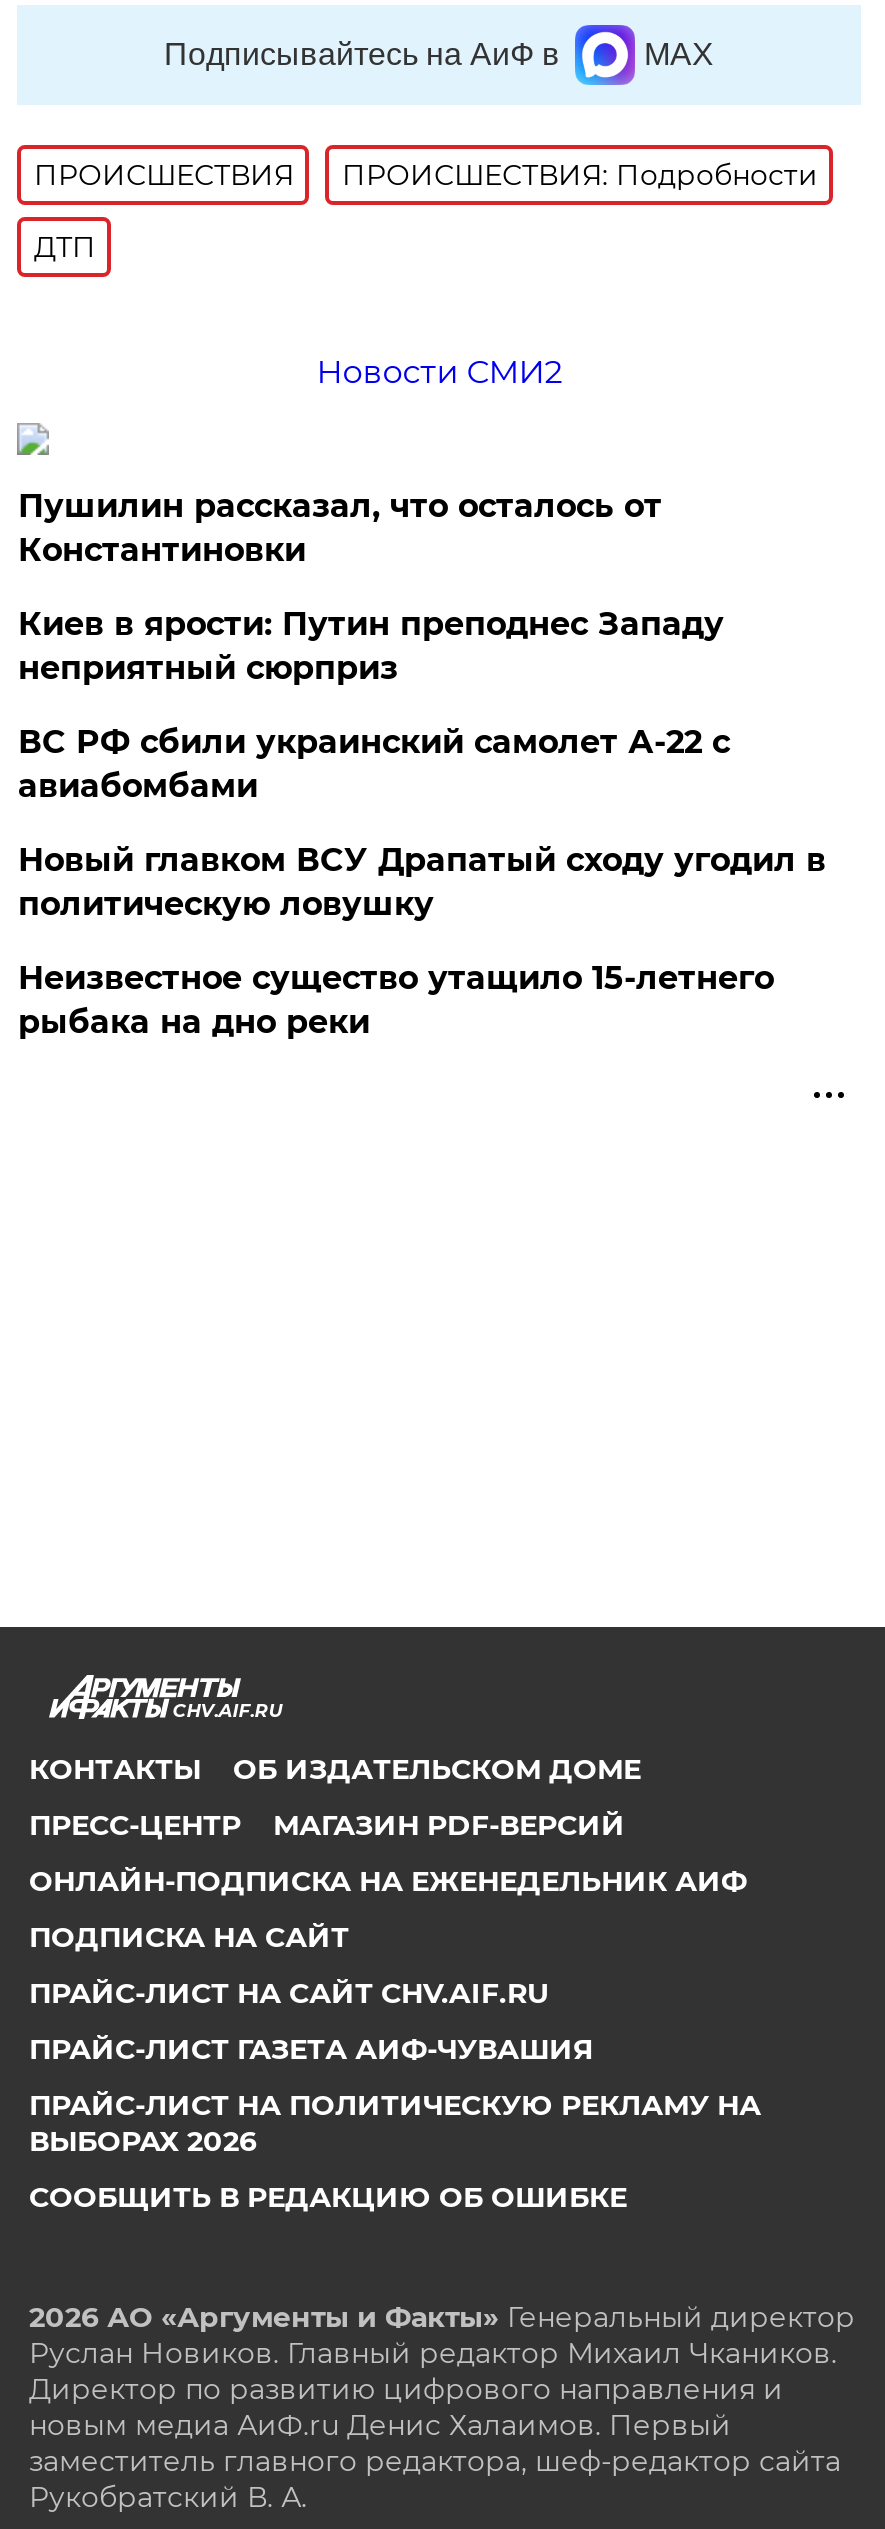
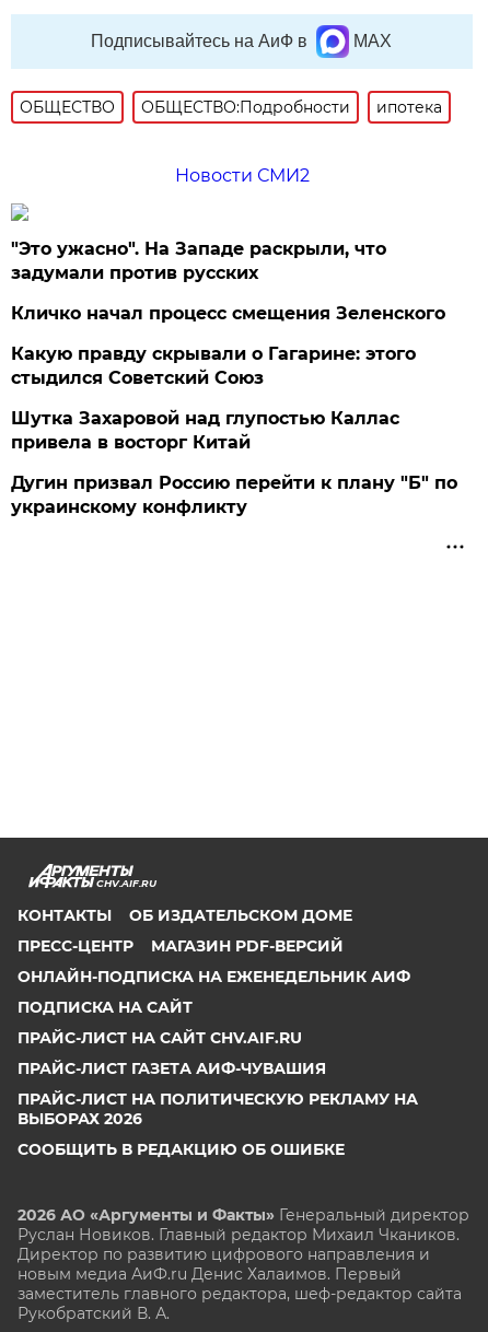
- ПРОИСШЕСТВИЯ
- ПРОИСШЕСТВИЯ: Подробности
- ДТП
+ ОБЩЕСТВО
+ ОБЩЕСТВО:Подробности
+ ипотека

- Пушилин рассказал, что осталось от
- Константиновки
+ "Это ужасно". На Западе раскрыли, что
+ задумали против русских

- Киев в ярости: Путин преподнес Западу
- неприятный сюрприз
+ Кличко начал процесс смещения Зеленского

- ВС РФ сбили украинский самолет А-22 с
- авиабомбами
+ Какую правду скрывали о Гагарине: этого
+ стыдился Советский Союз

- Новый главком ВСУ Драпатый сходу угодил в
- политическую ловушку
+ Шутка Захаровой над глупостью Каллас
+ привела в восторг Китай

- Неизвестное существо утащило 15-летнего
- рыбака на дно реки
+ Дугин призвал Россию перейти к плану "Б" по
+ украинскому конфликту
